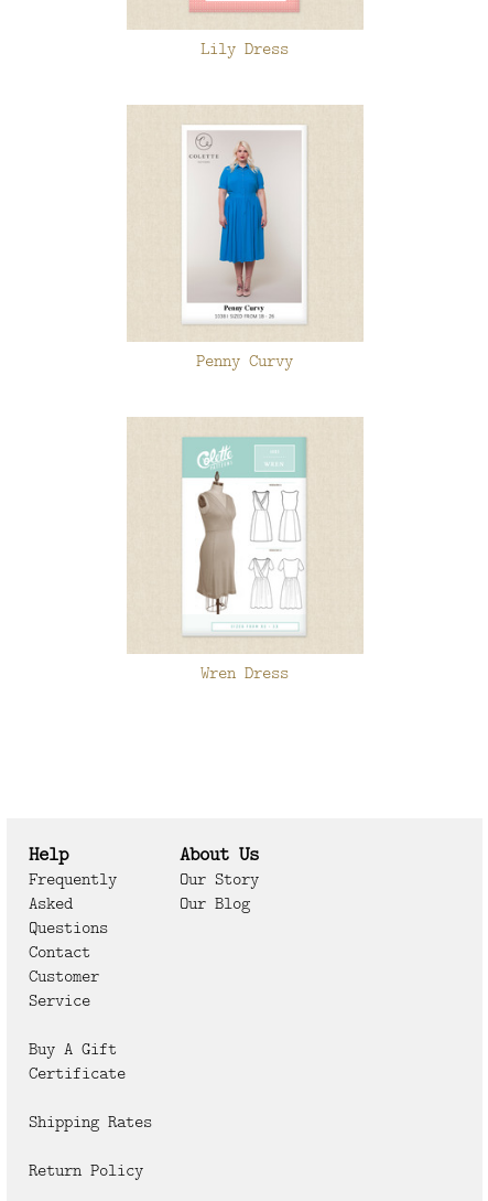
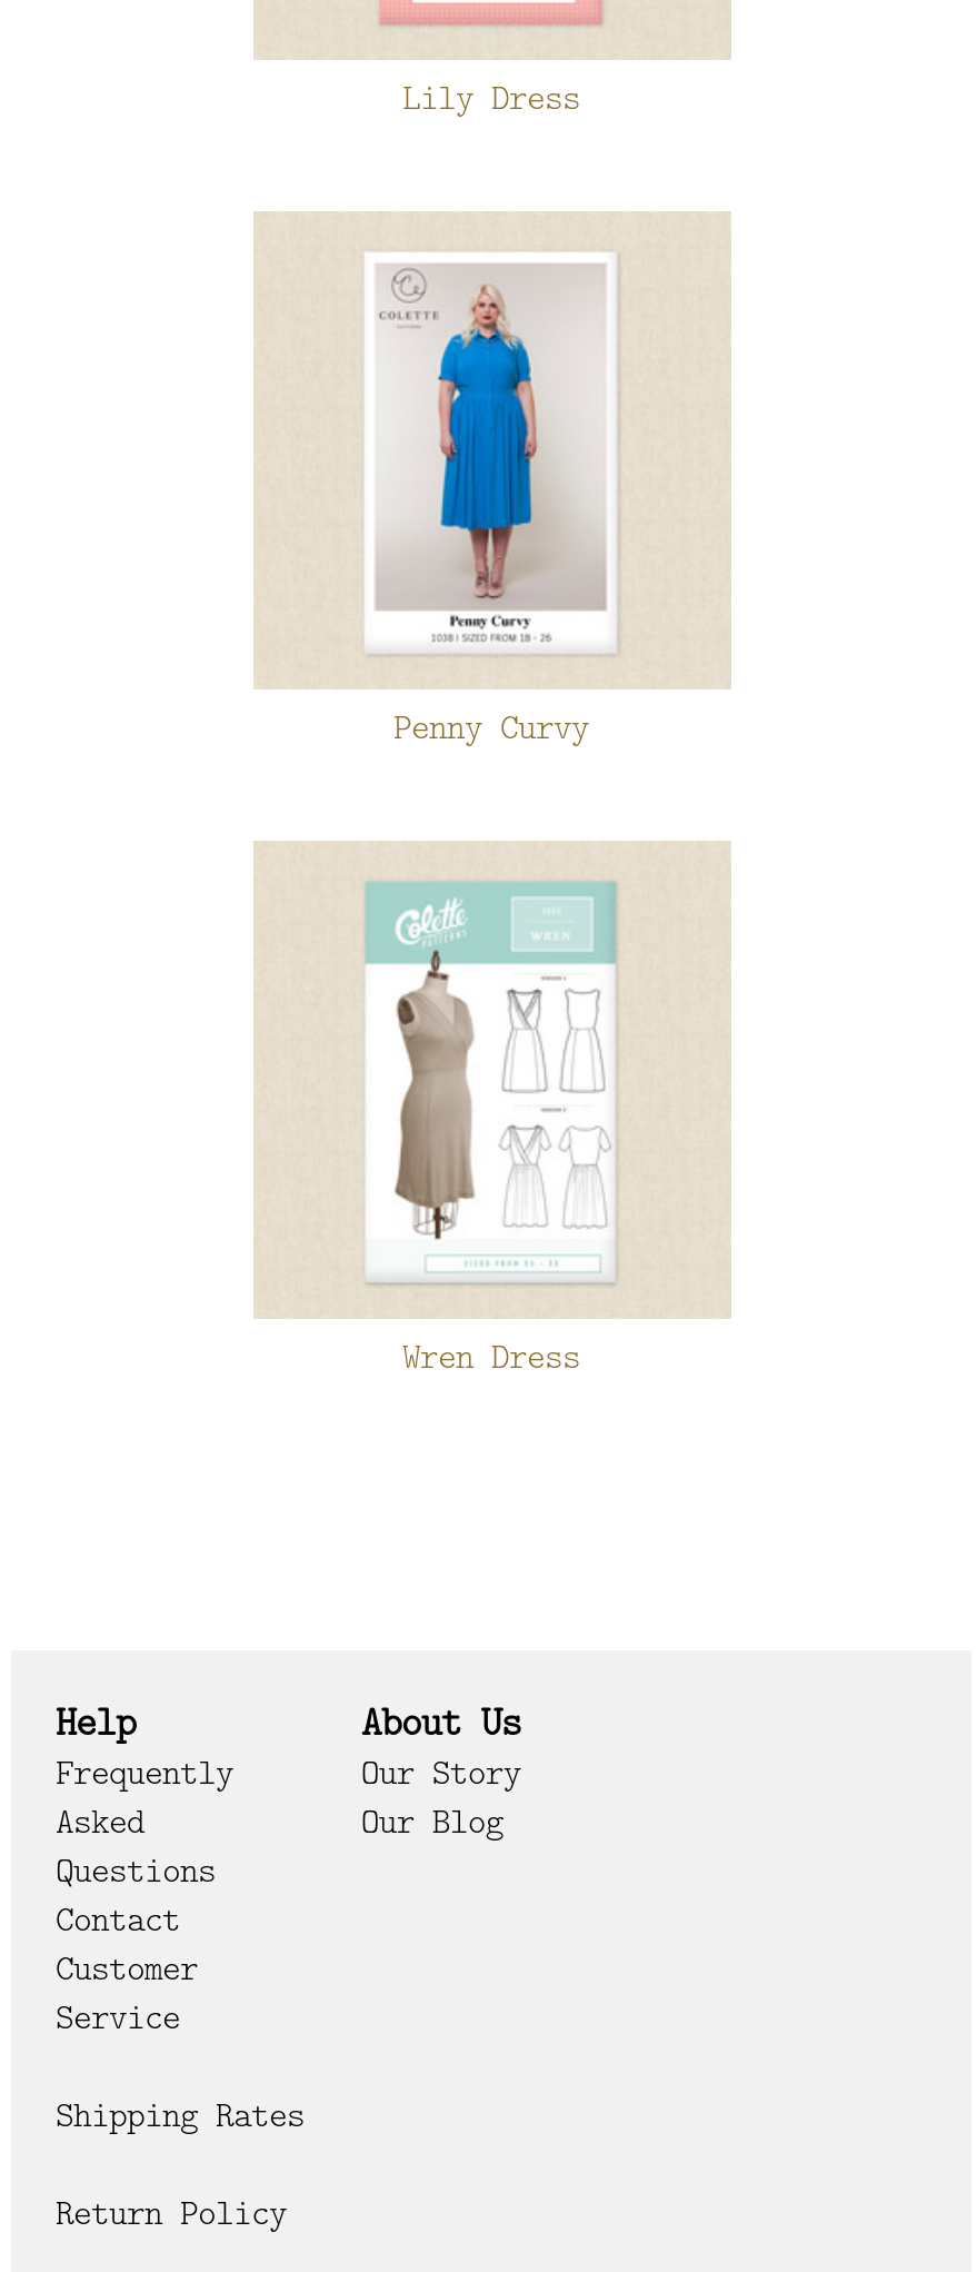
- Buy A Gift
- Certificate
